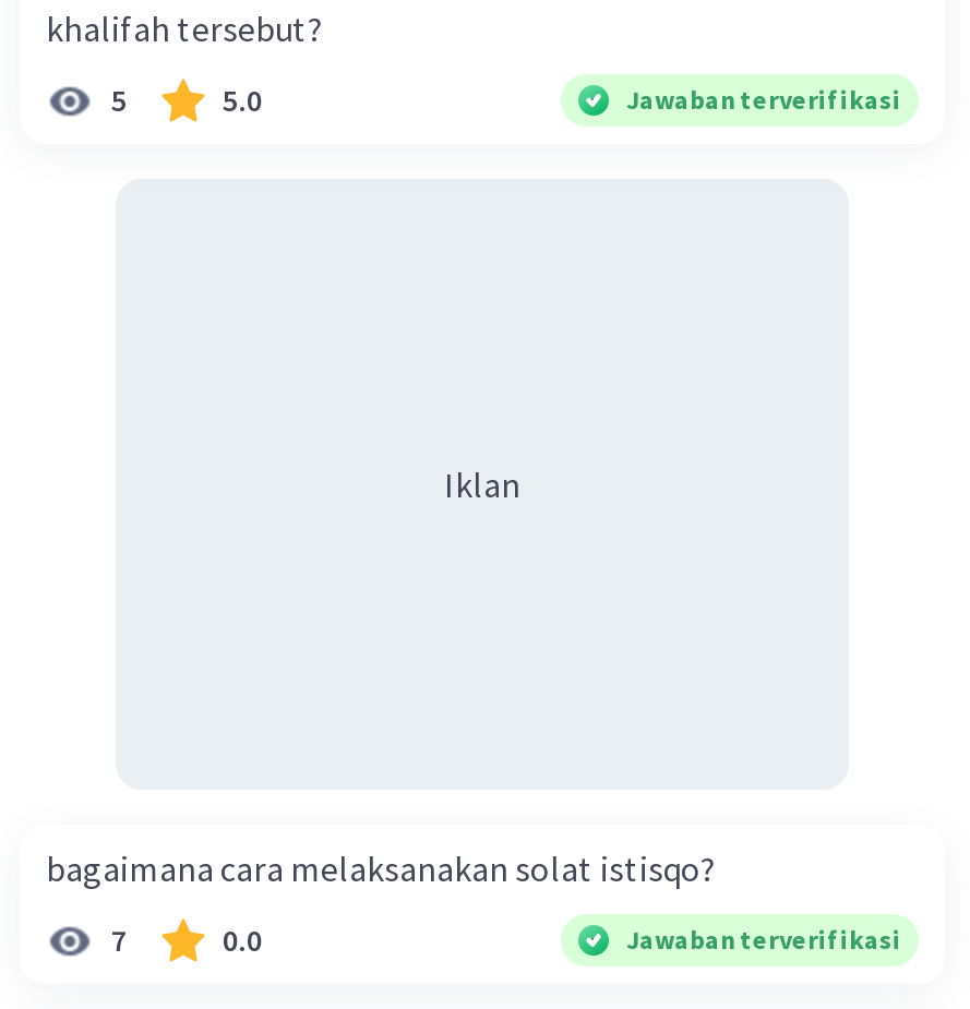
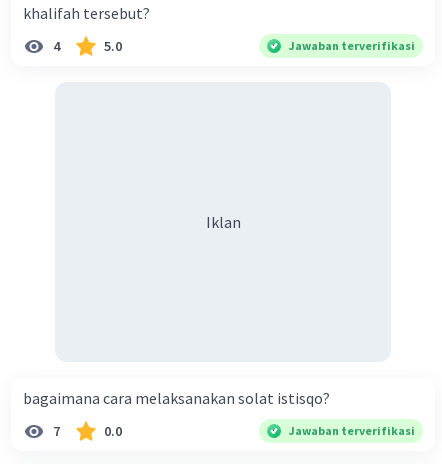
- 5
+ 4
